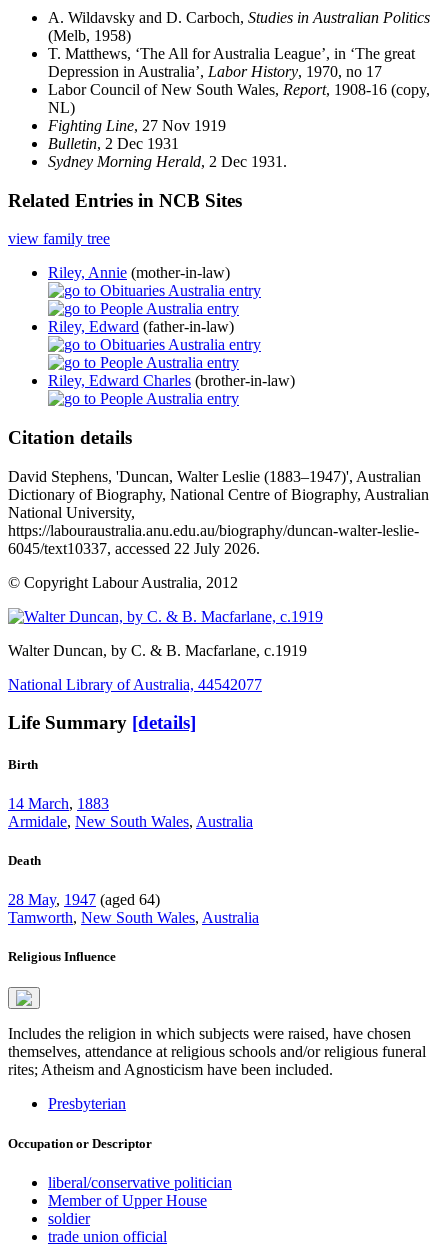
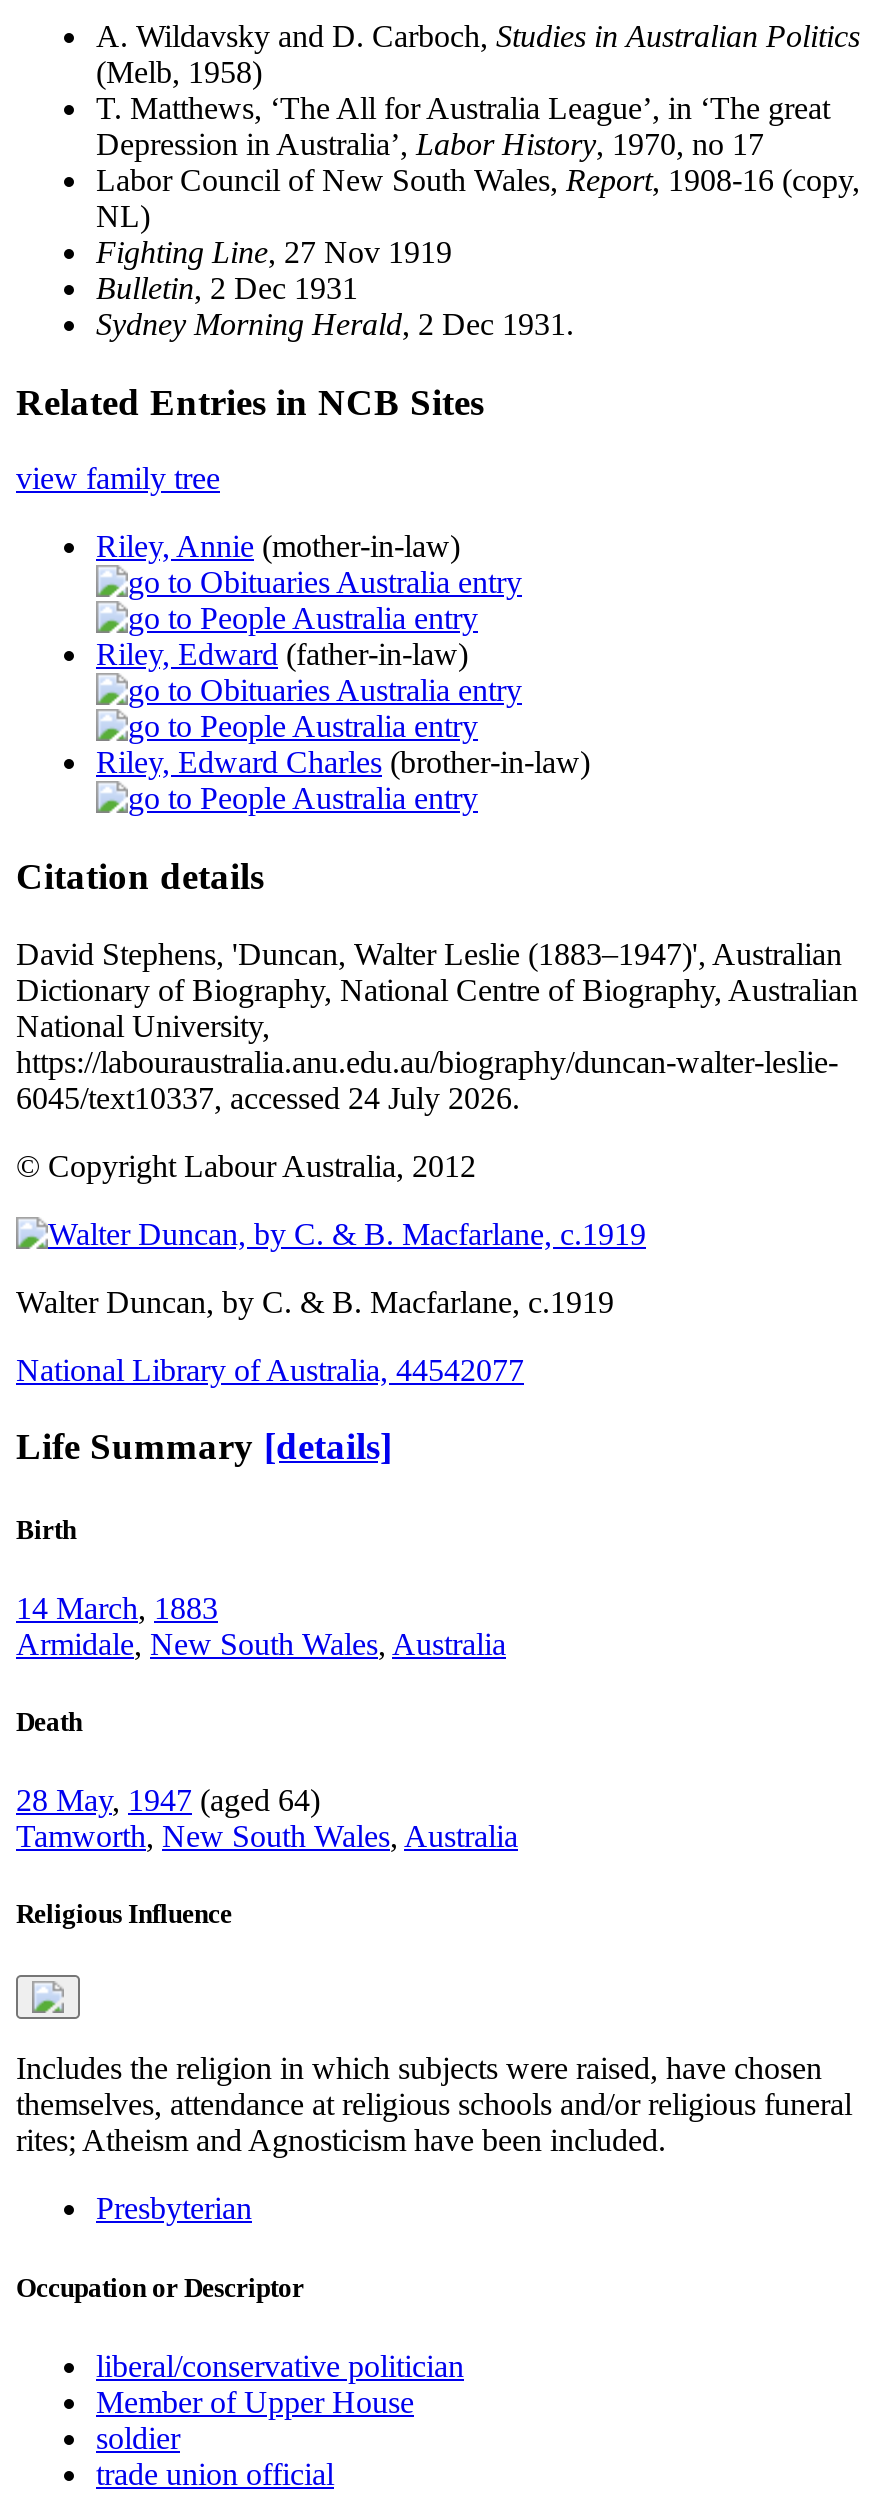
- 6045/text10337, accessed 22 July 2026.
+ 6045/text10337, accessed 24 July 2026.
